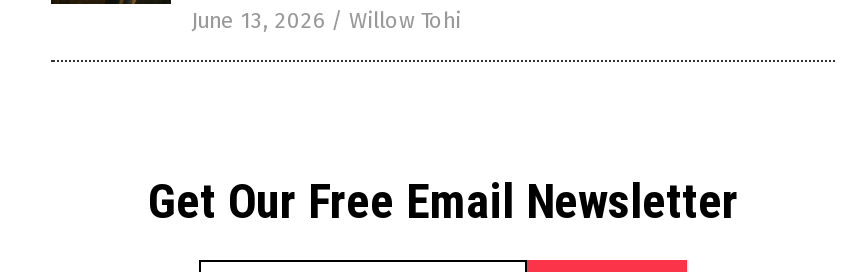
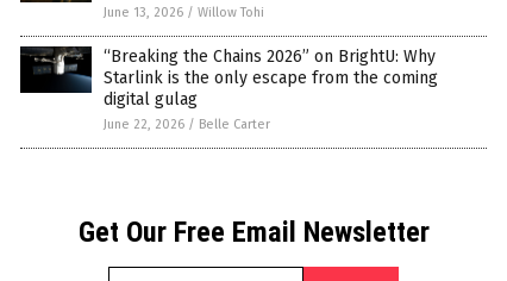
+ [image]
+ “Breaking the Chains 2026” on BrightU: Why
+ Starlink is the only escape from the coming
+ digital gulag
+ June 22, 2026 / Belle Carter
